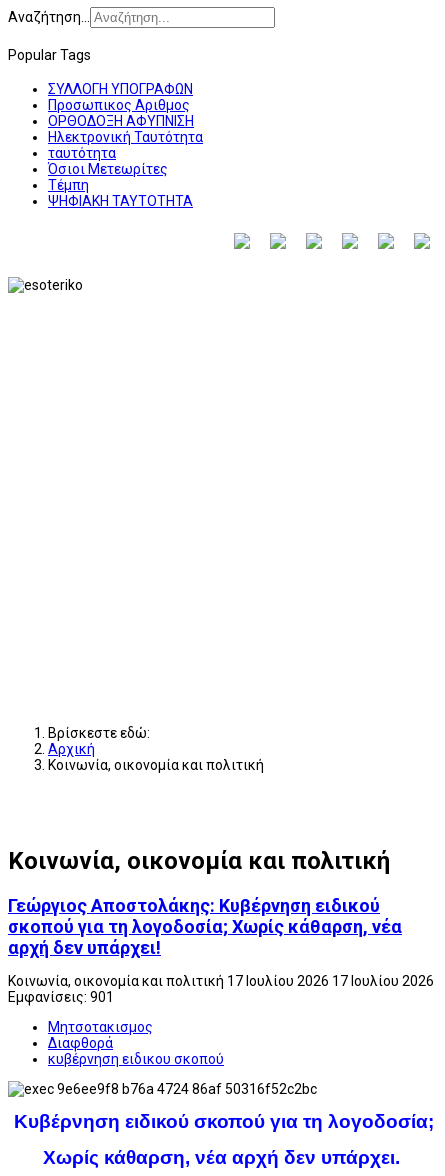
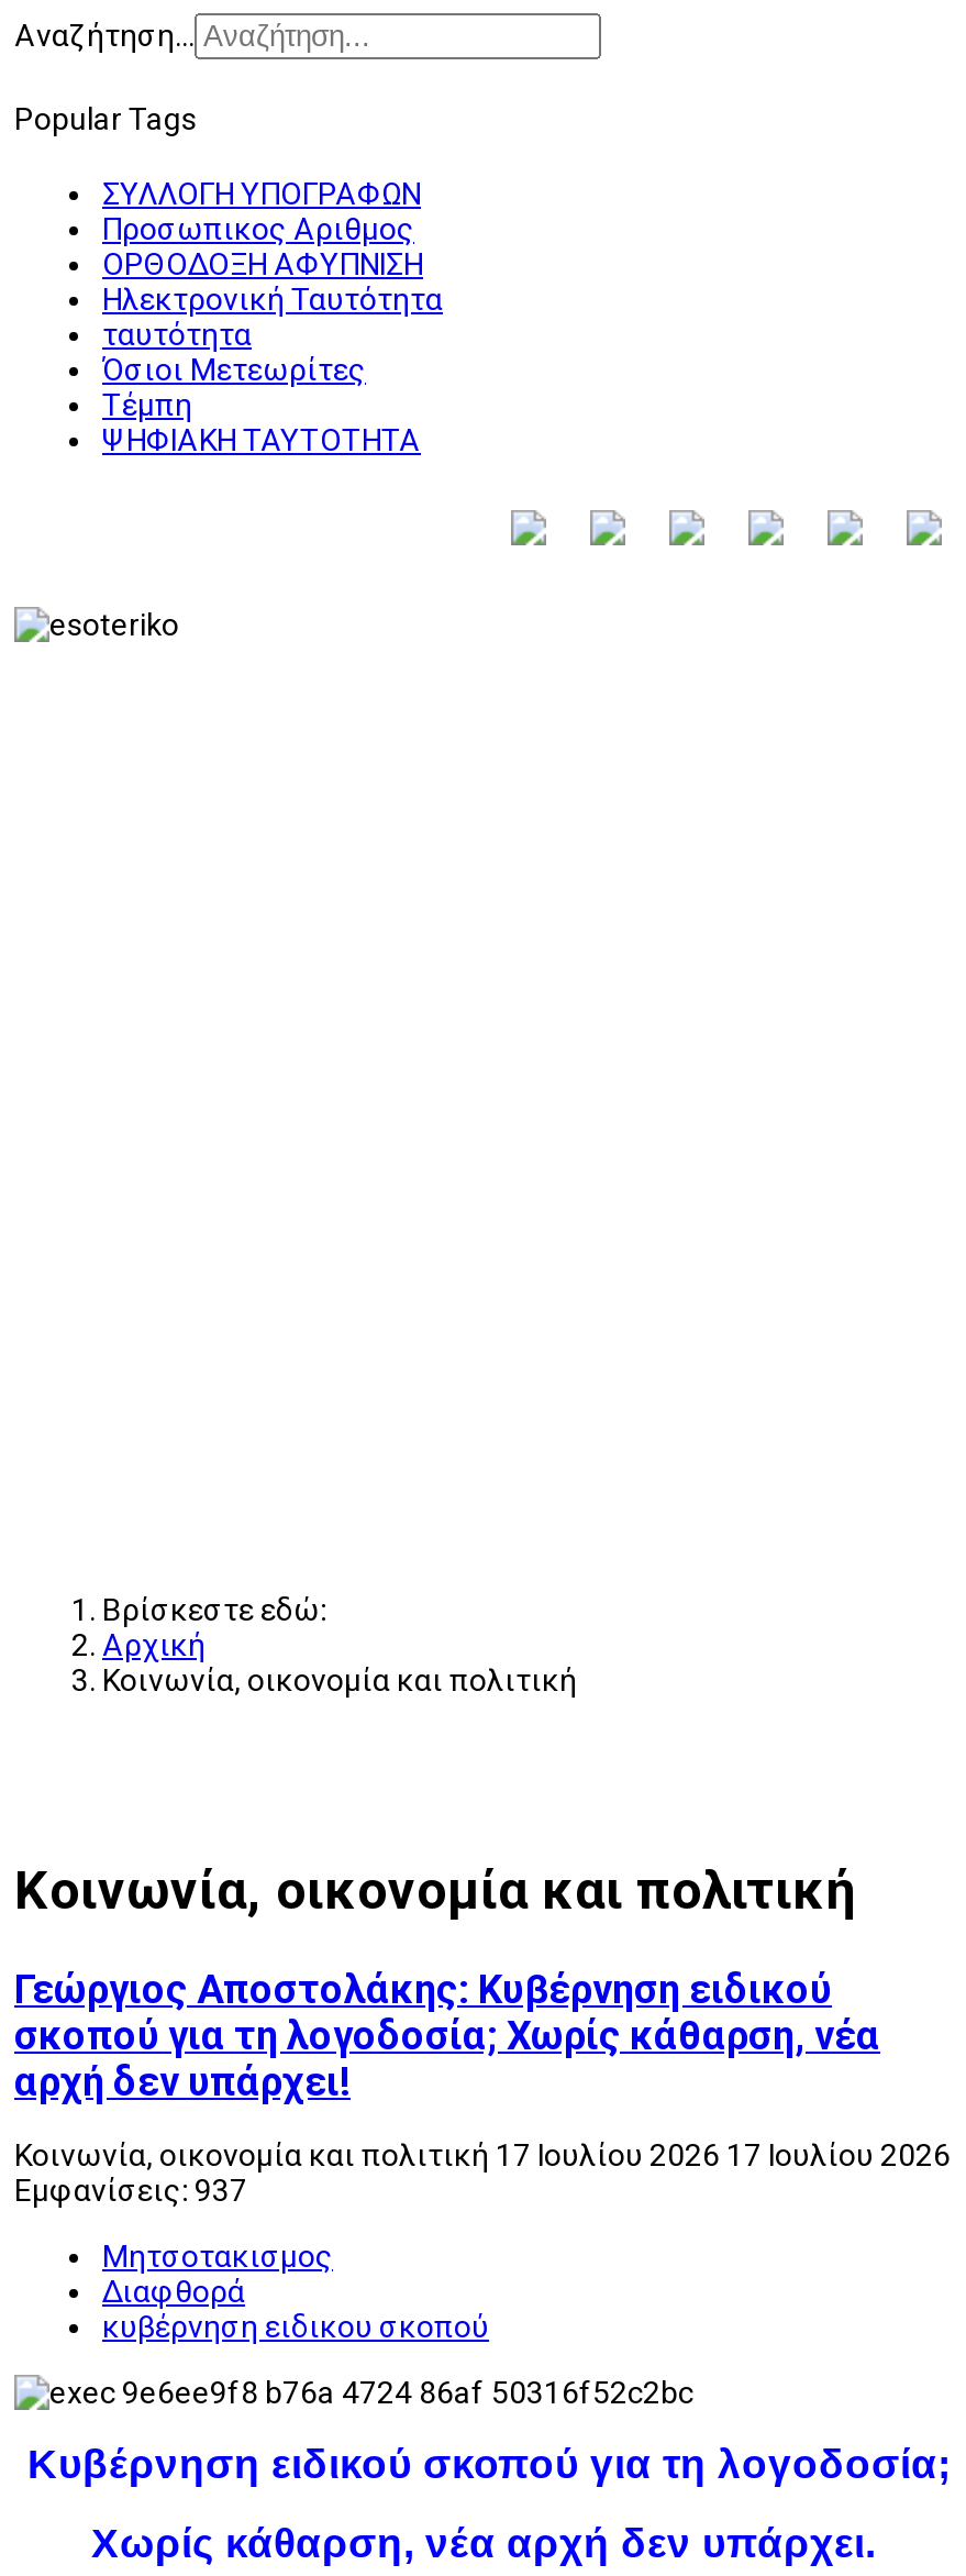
- Εμφανίσεις: 901
+ Εμφανίσεις: 937
